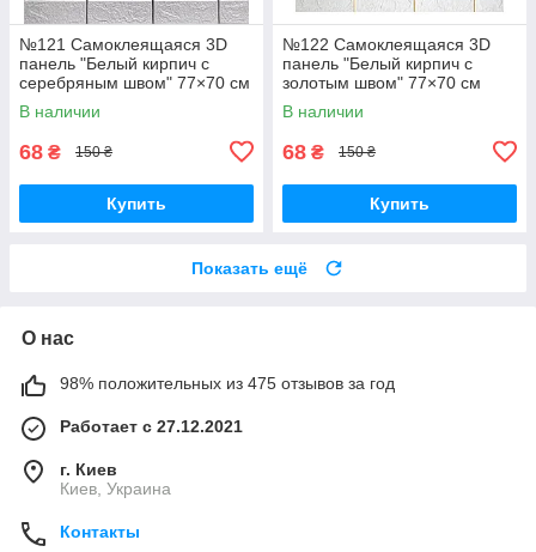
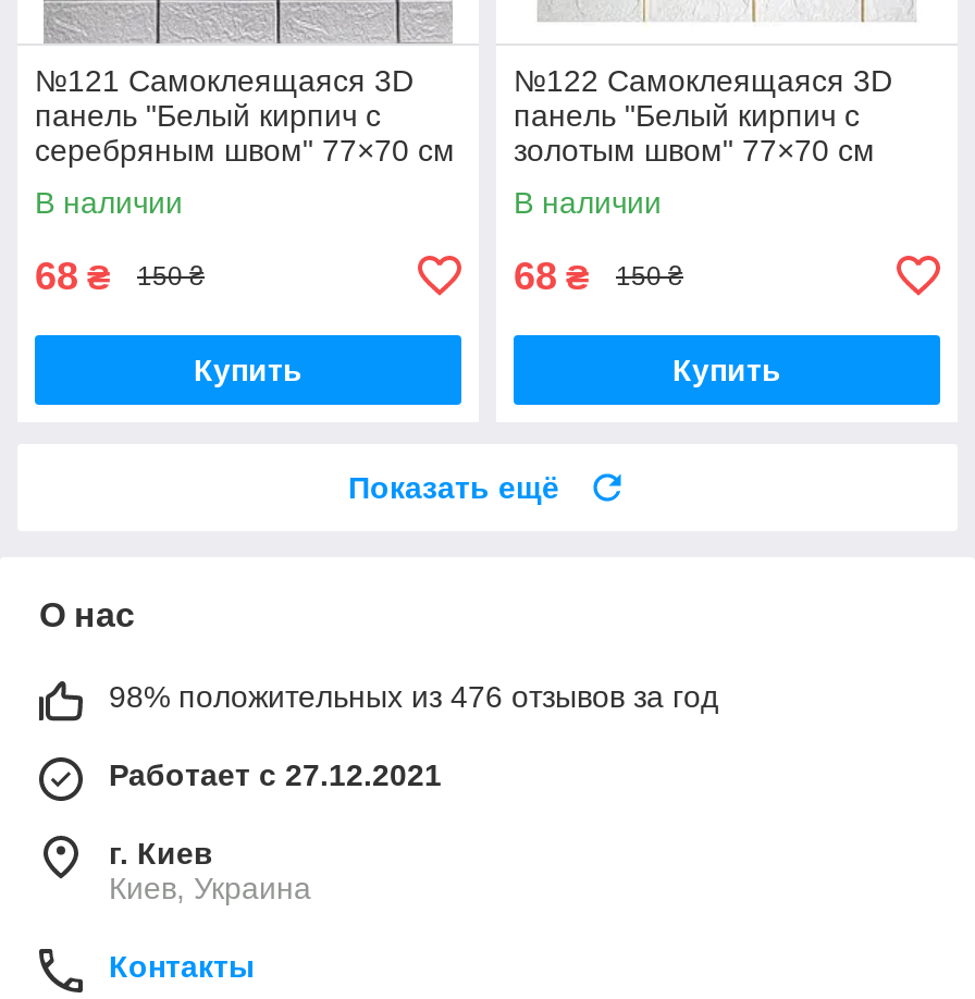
- 98% положительных из 475 отзывов за год
+ 98% положительных из 476 отзывов за год
